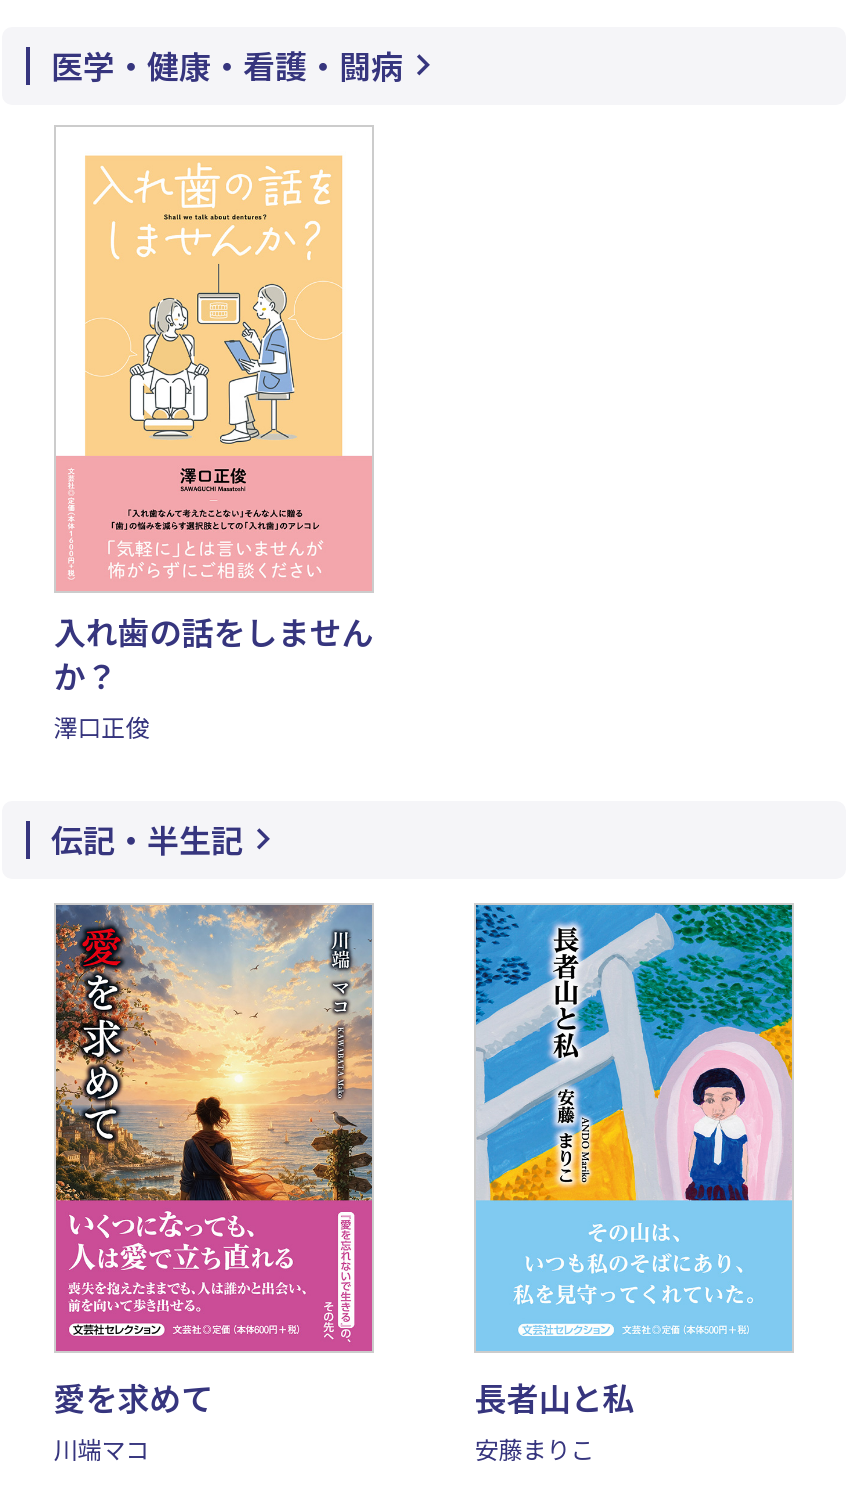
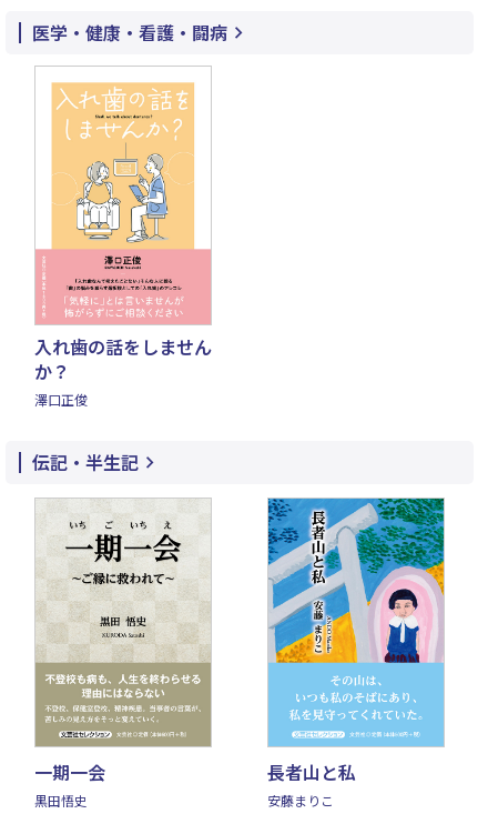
- [image]
- 愛を求めて
- 川端マコ
+ [image]
+ 一期一会
+ 黒田悟史
